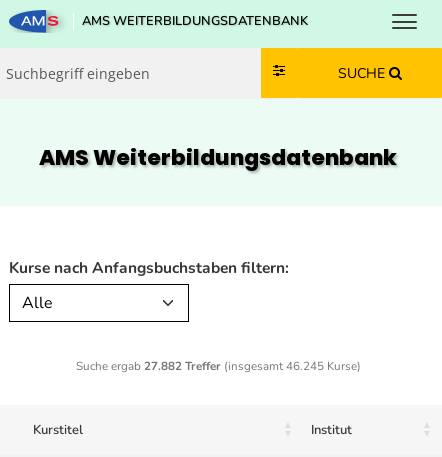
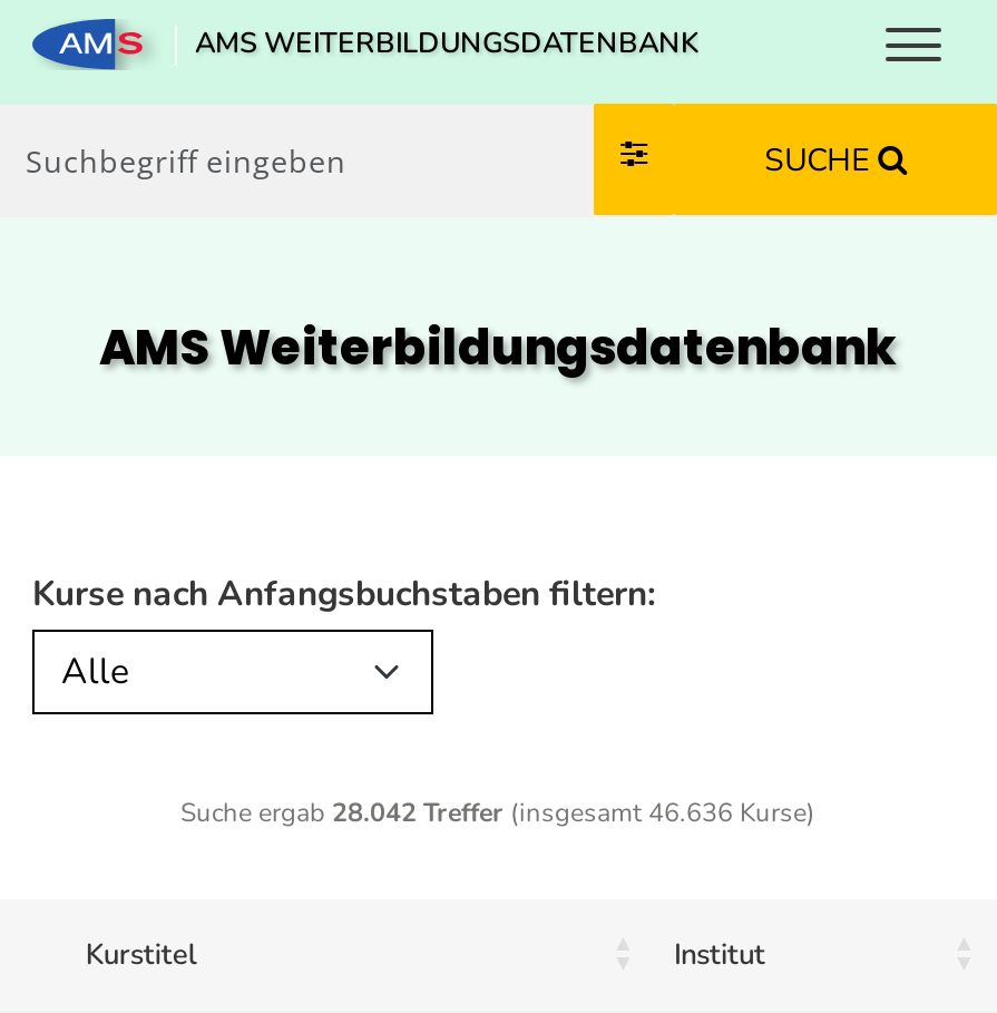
- Suche ergab 27.882 Treffer (insgesamt 46.245 Kurse)
+ Suche ergab 28.042 Treffer (insgesamt 46.636 Kurse)
